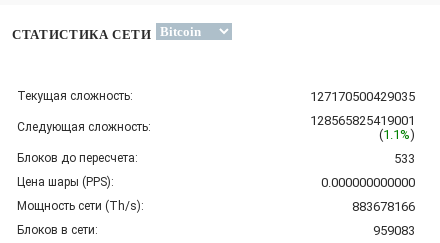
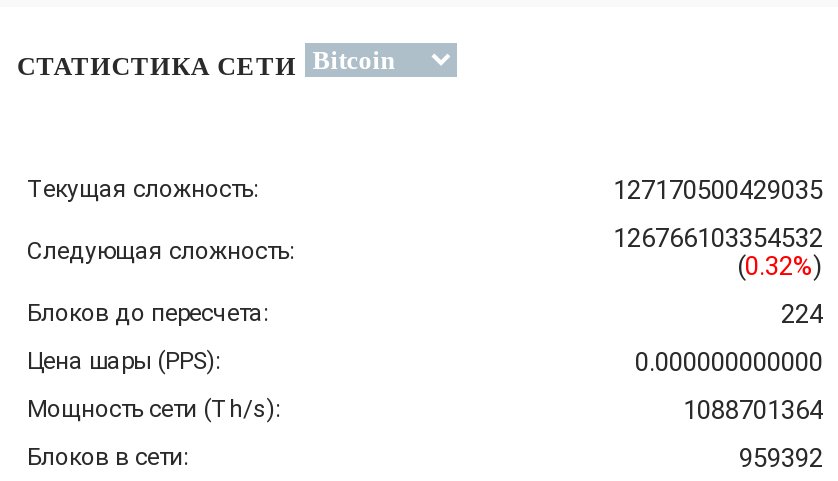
- 128565825419001
+ 126766103354532

- (1.1%)
+ (0.32%)

- 533
+ 224

- 883678166
+ 1088701364

- 959083
+ 959392
